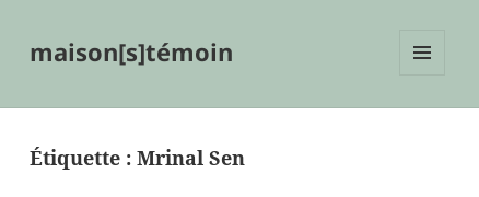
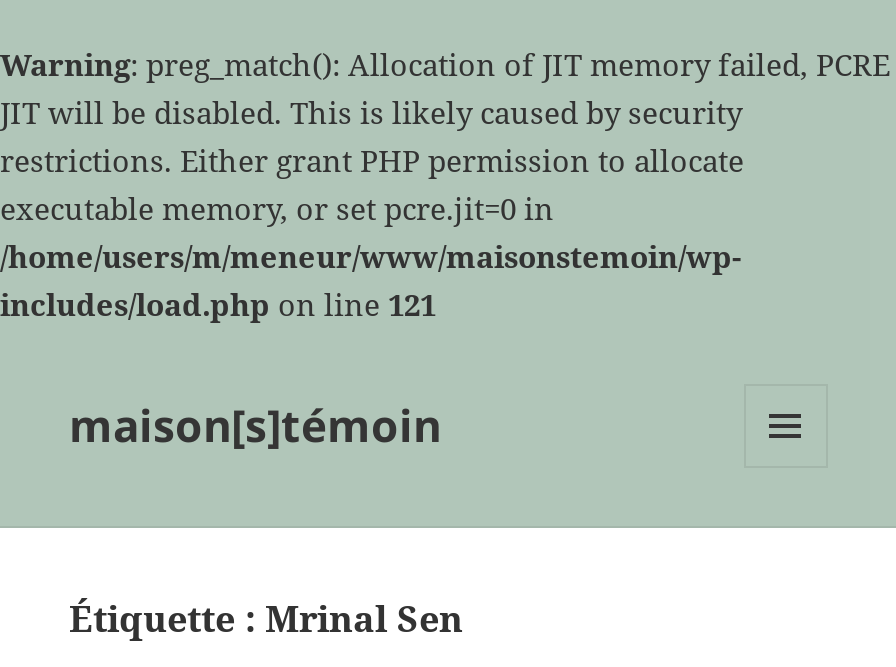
+ Warning: preg_match(): Allocation of JIT memory failed, PCRE
+ JIT will be disabled. This is likely caused by security
+ restrictions. Either grant PHP permission to allocate
+ executable memory, or set pcre.jit=0 in
+ /home/users/m/meneur/www/maisonstemoin/wp-
+ includes/load.php on line 121
